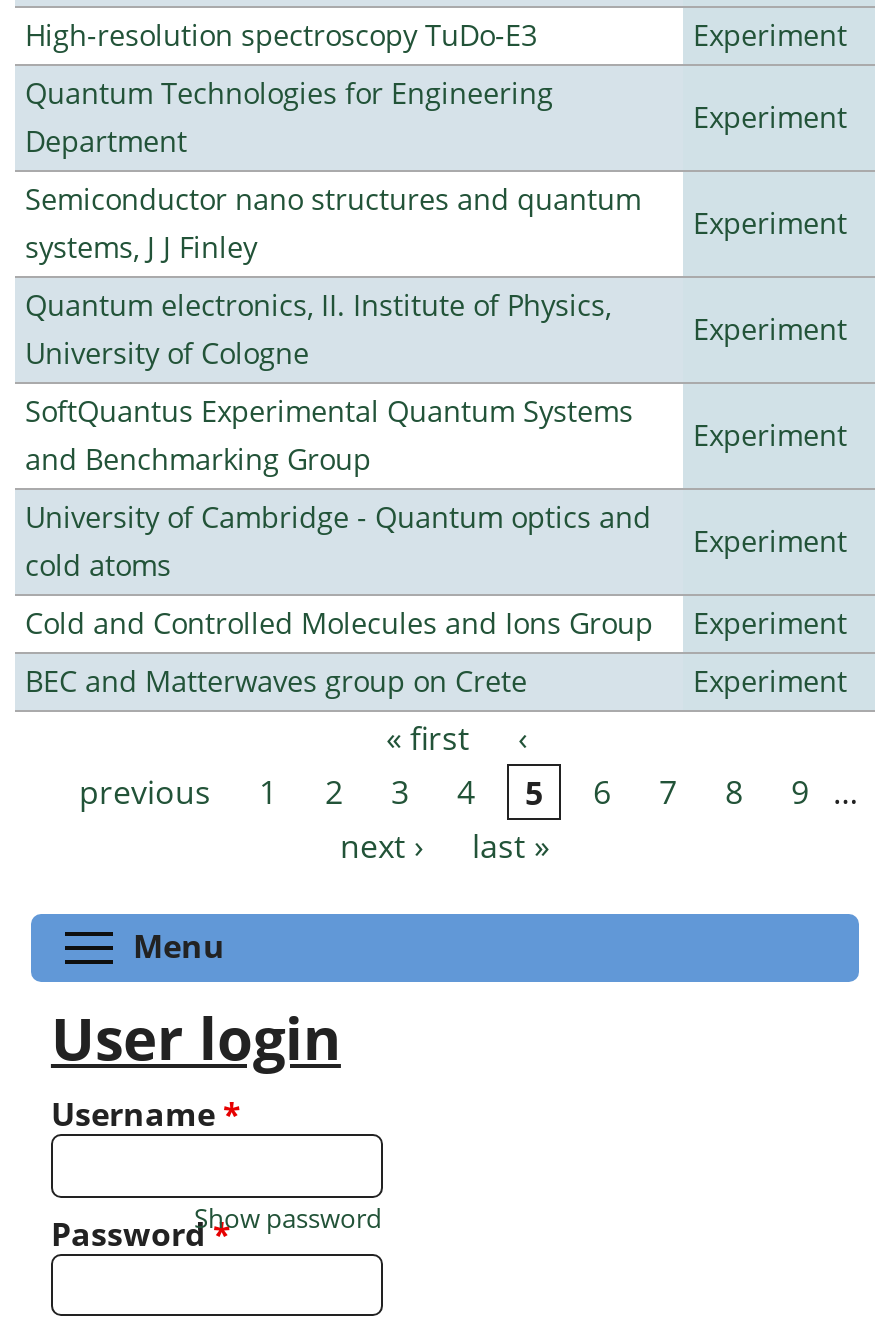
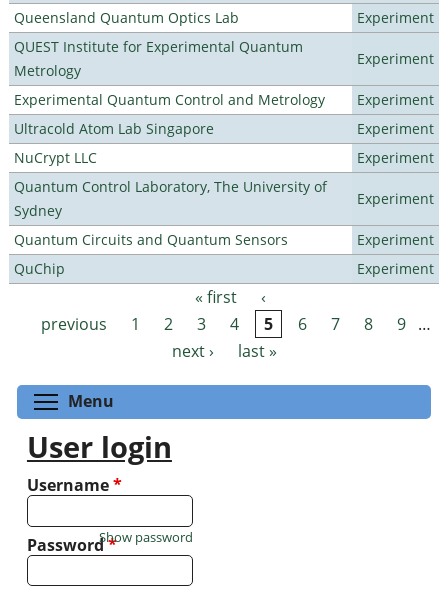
- High-resolution spectroscopy TuDo-E3
+ Queensland Quantum Optics Lab

- Quantum Technologies for Engineering
- Department
+ QUEST Institute for Experimental Quantum
+ Metrology

- Semiconductor nano structures and quantum
- systems, J J Finley
+ Experimental Quantum Control and Metrology

- Quantum electronics, II. Institute of Physics,
- University of Cologne
+ Ultracold Atom Lab Singapore

- SoftQuantus Experimental Quantum Systems
- and Benchmarking Group
+ NuCrypt LLC

- University of Cambridge - Quantum optics and
- cold atoms
+ Quantum Control Laboratory, The University of
+ Sydney

- Cold and Controlled Molecules and Ions Group
+ Quantum Circuits and Quantum Sensors

- BEC and Matterwaves group on Crete
+ QuChip
